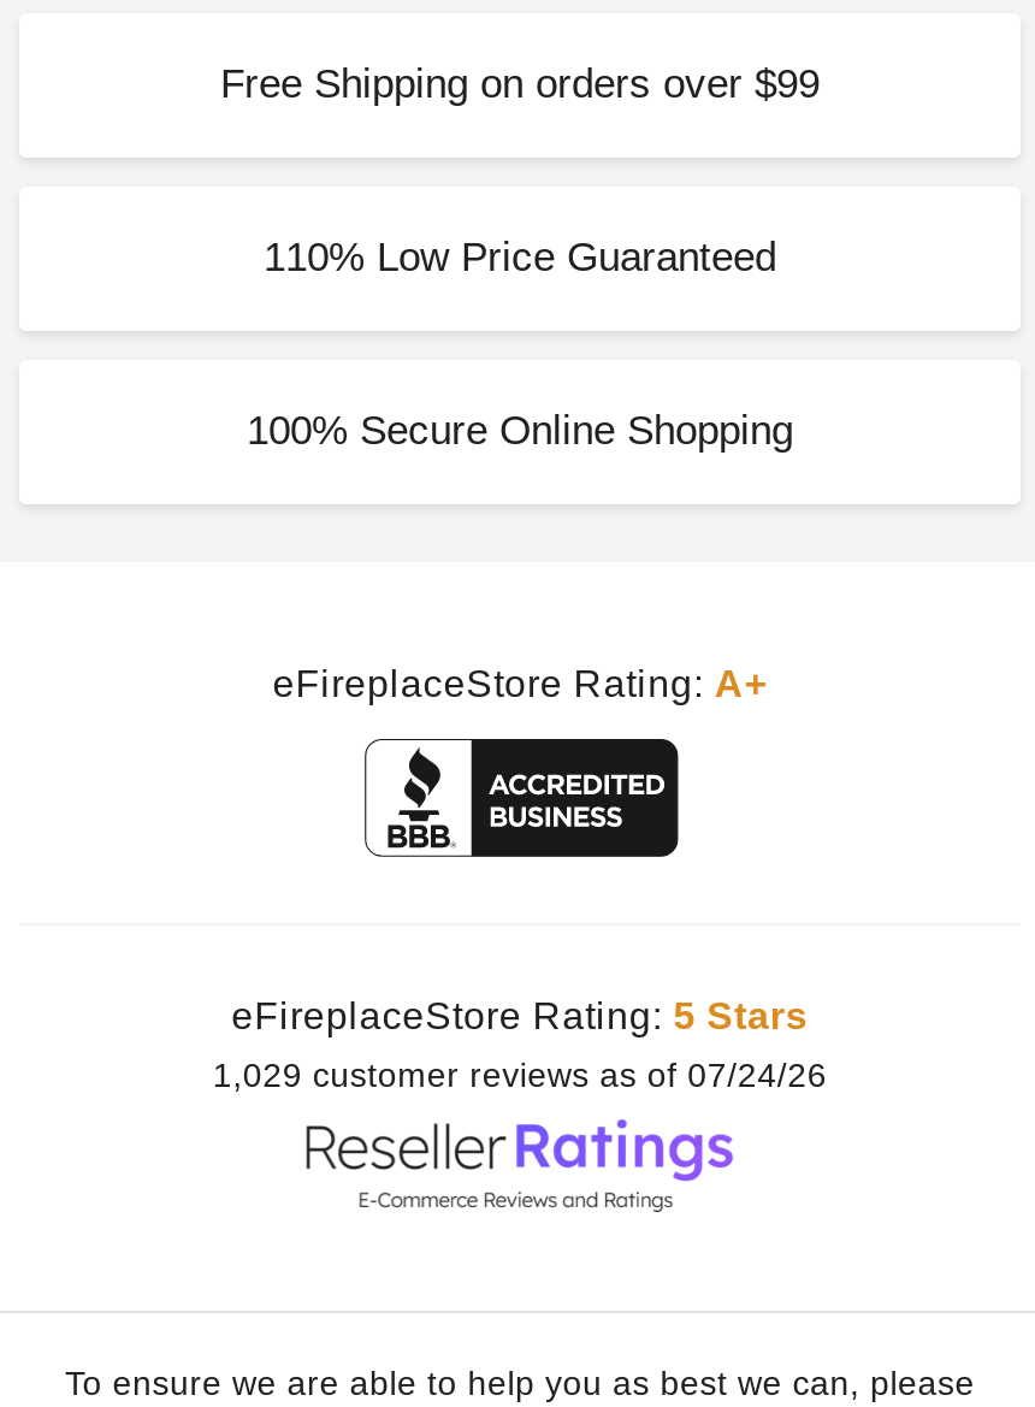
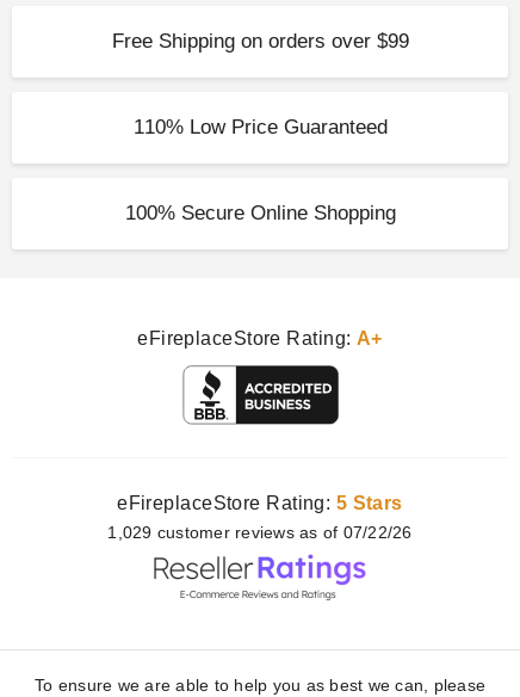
- 1,029 customer reviews as of 07/24/26
+ 1,029 customer reviews as of 07/22/26
